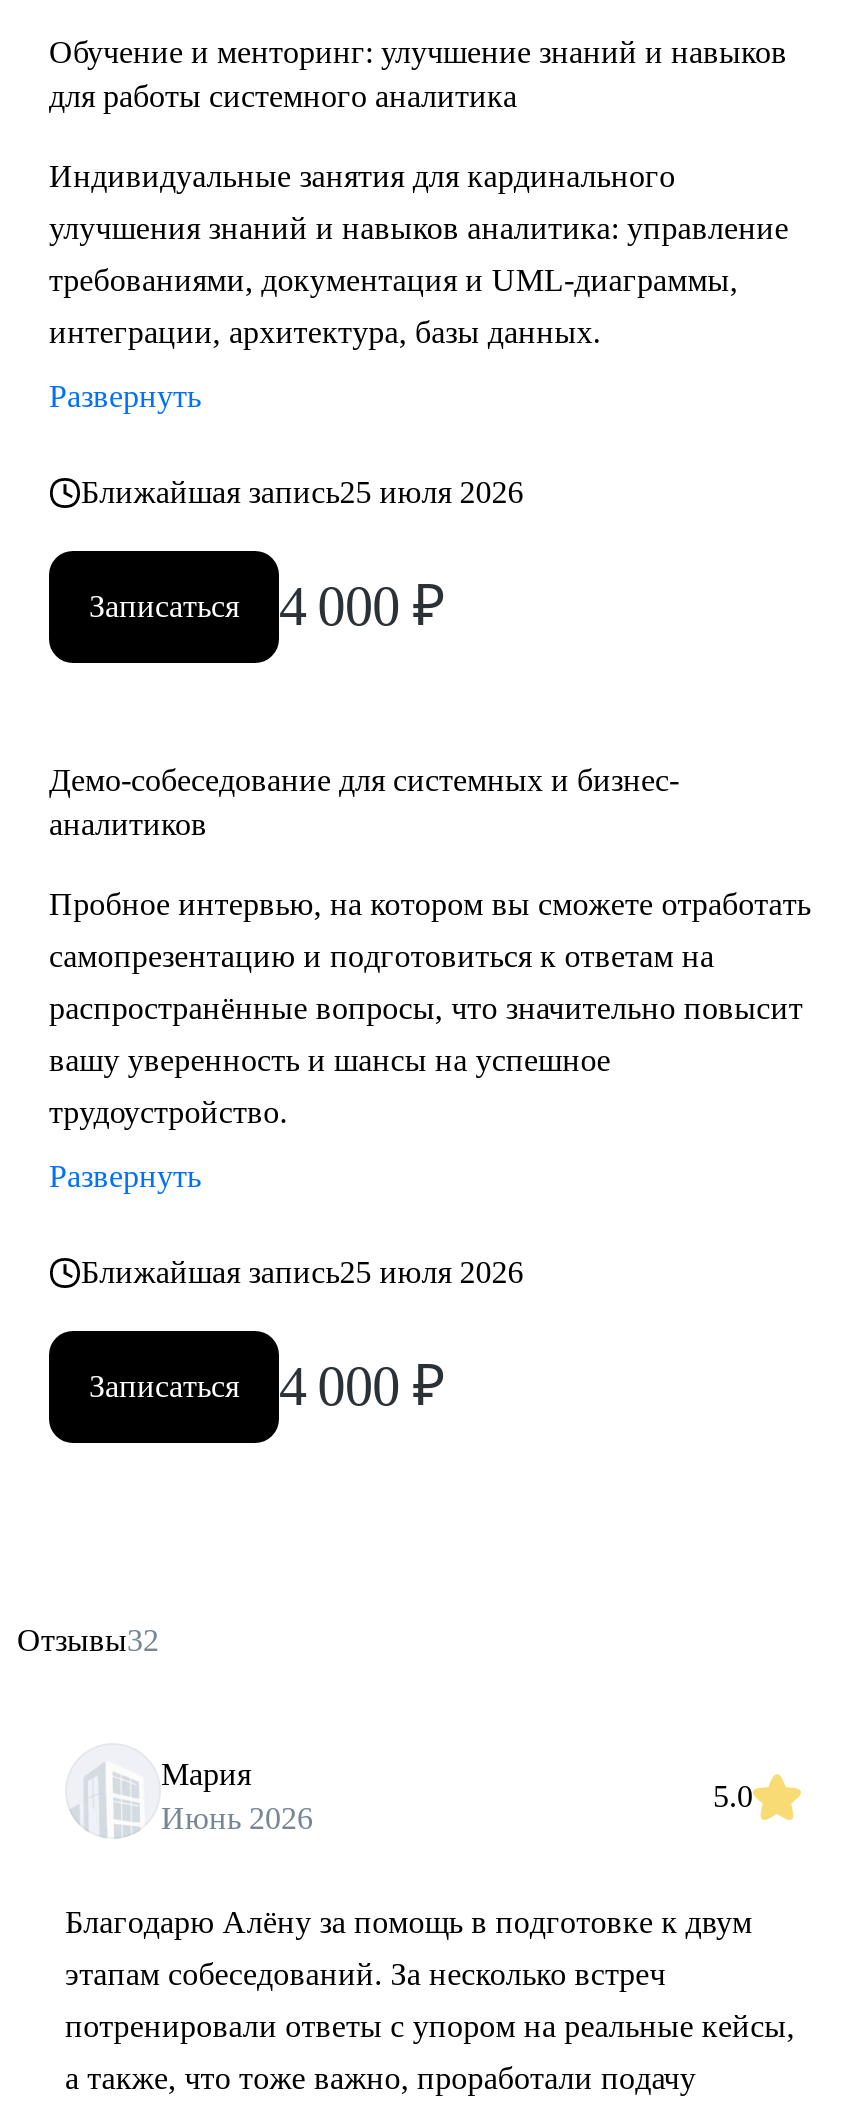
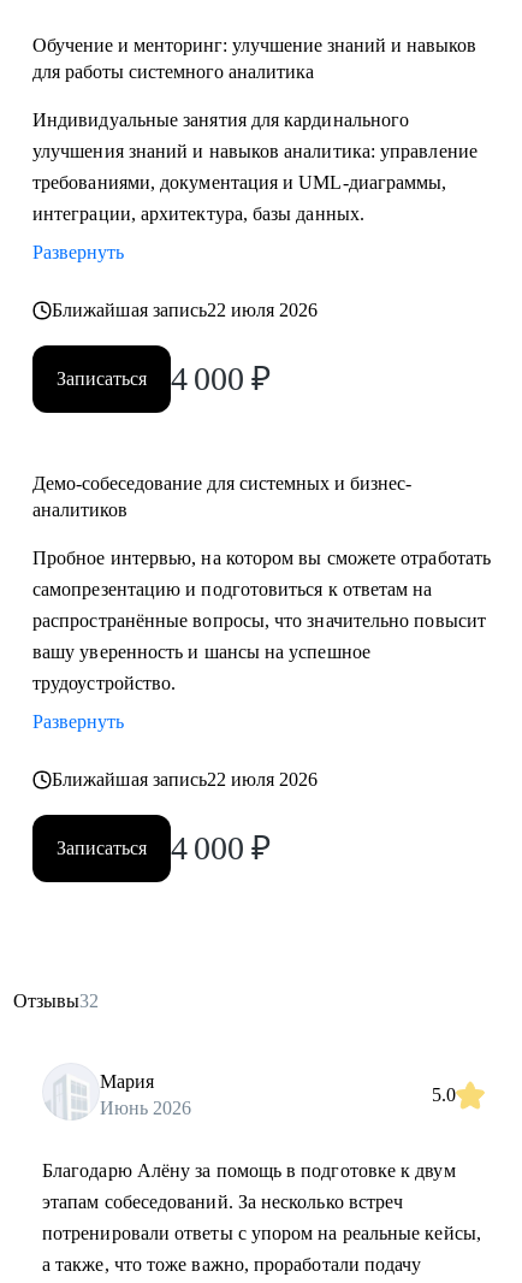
- Ближайшая запись25 июля 2026
+ Ближайшая запись22 июля 2026

- Ближайшая запись25 июля 2026
+ Ближайшая запись22 июля 2026
